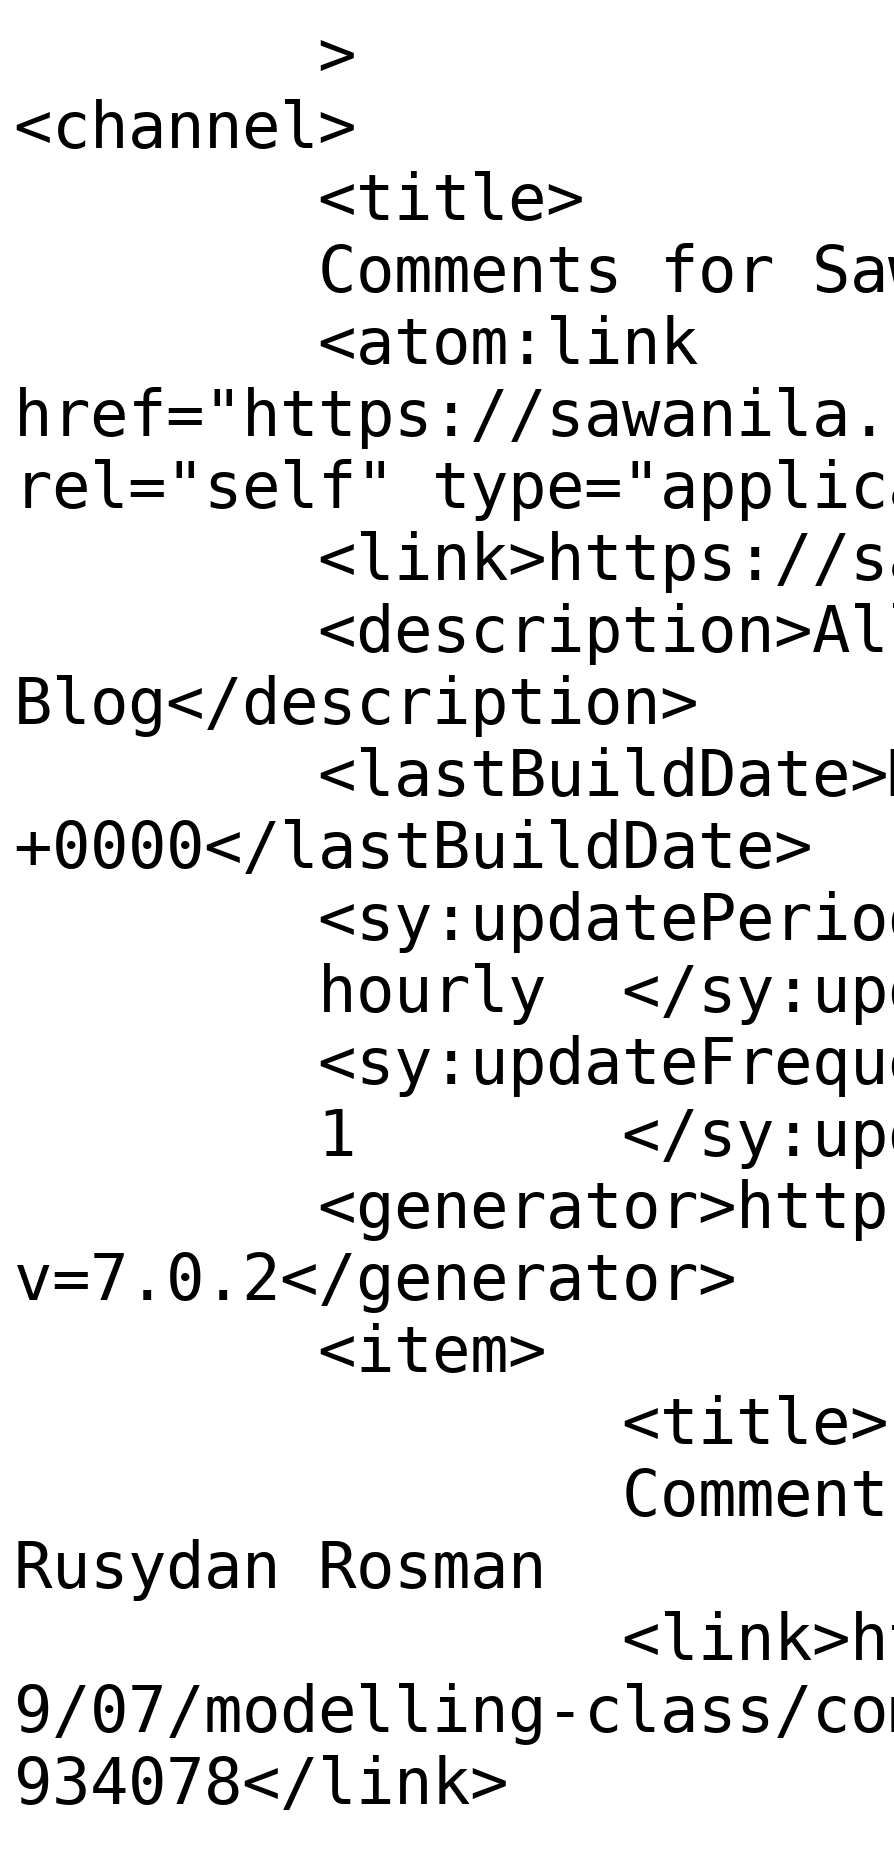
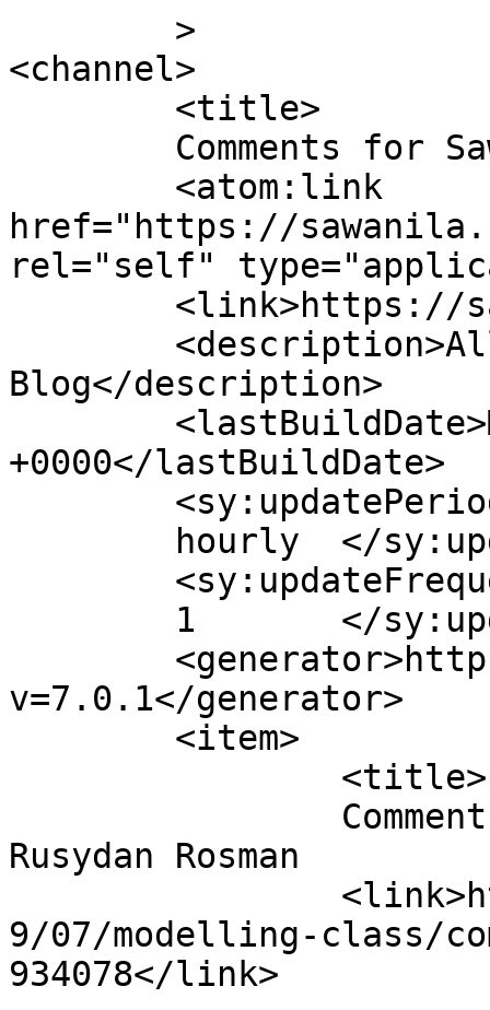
- v=7.0.2</generator>
+ v=7.0.1</generator>
